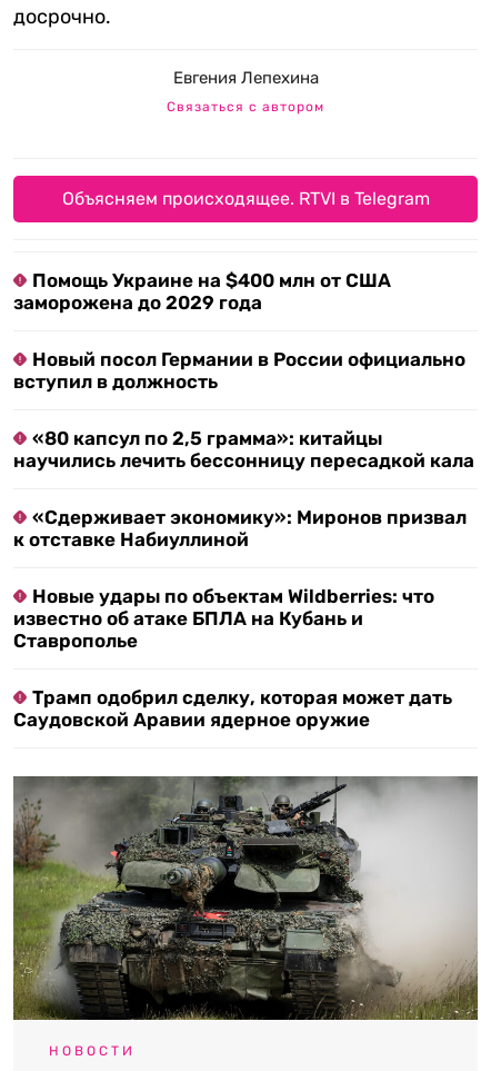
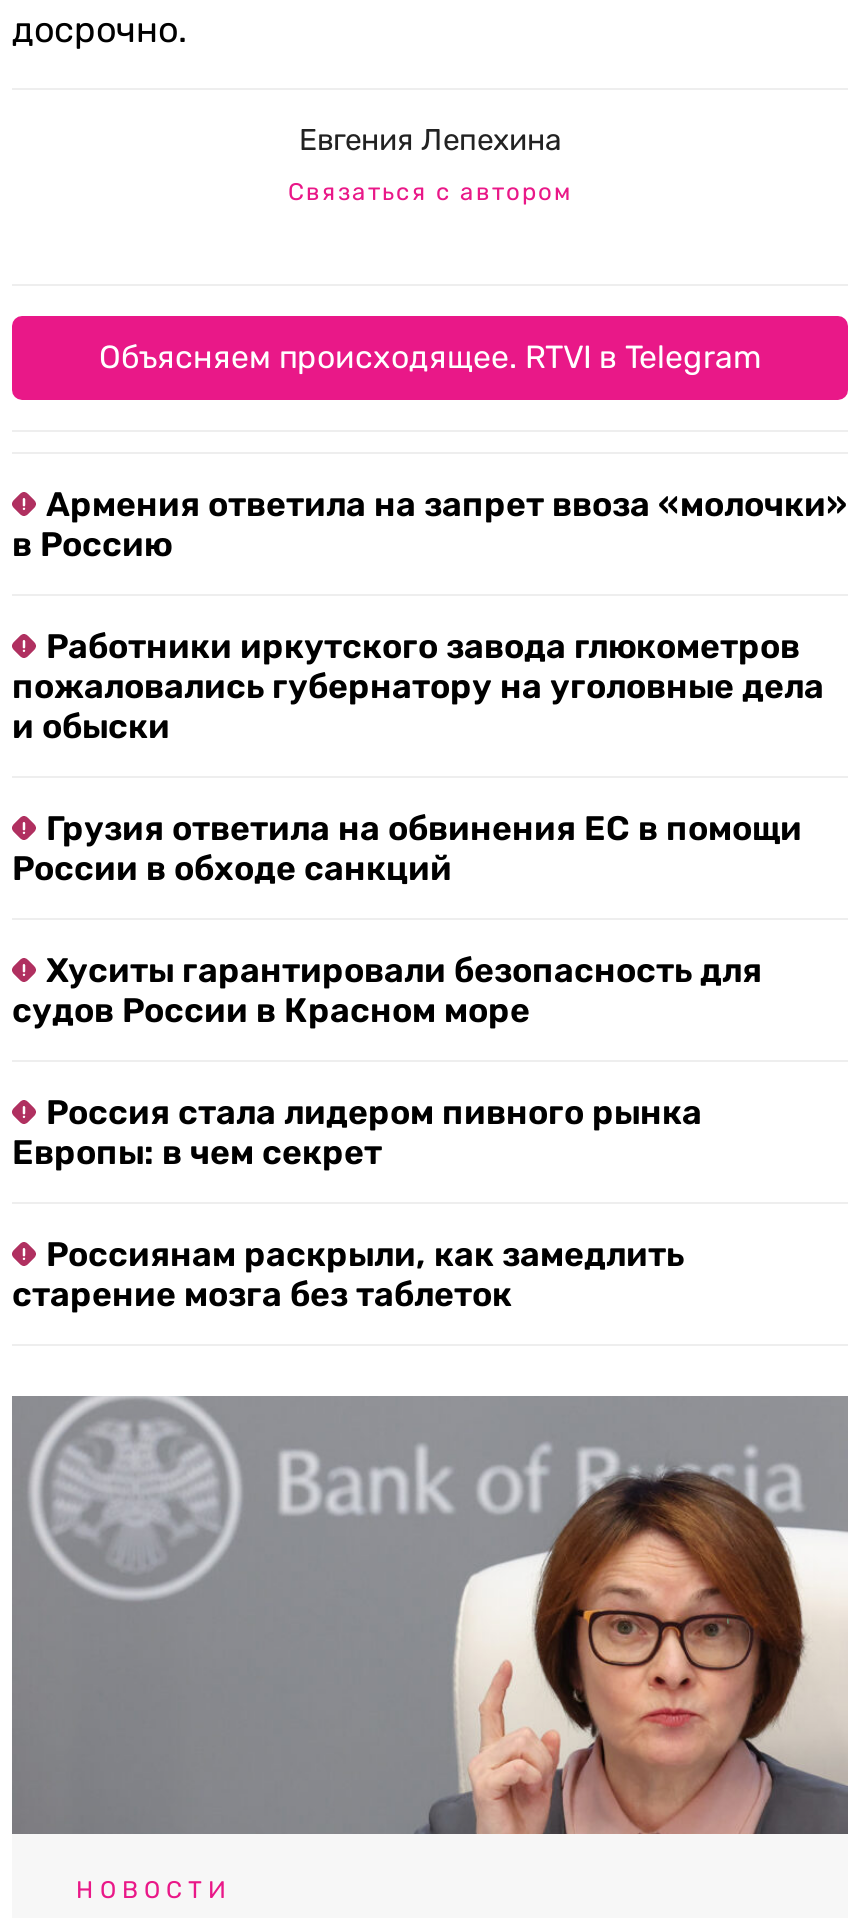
- Помощь Украине на $400 млн от США
- заморожена до 2029 года
+ Армения ответила на запрет ввоза «молочки»
+ в Россию

- Новый посол Германии в России официально
- вступил в должность
+ Работники иркутского завода глюкометров
+ пожаловались губернатору на уголовные дела
+ и обыски

- «80 капсул по 2,5 грамма»: китайцы
- научились лечить бессонницу пересадкой кала
+ Грузия ответила на обвинения ЕС в помощи
+ России в обходе санкций

- «Сдерживает экономику»: Миронов призвал
- к отставке Набиуллиной
+ Хуситы гарантировали безопасность для
+ судов России в Красном море

- Новые удары по объектам Wildberries: что
- известно об атаке БПЛА на Кубань и
- Ставрополье
+ Россия стала лидером пивного рынка
+ Европы: в чем секрет

- Трамп одобрил сделку, которая может дать
- Саудовской Аравии ядерное оружие
+ Россиянам раскрыли, как замедлить
+ старение мозга без таблеток

- [image]
+ [image]
